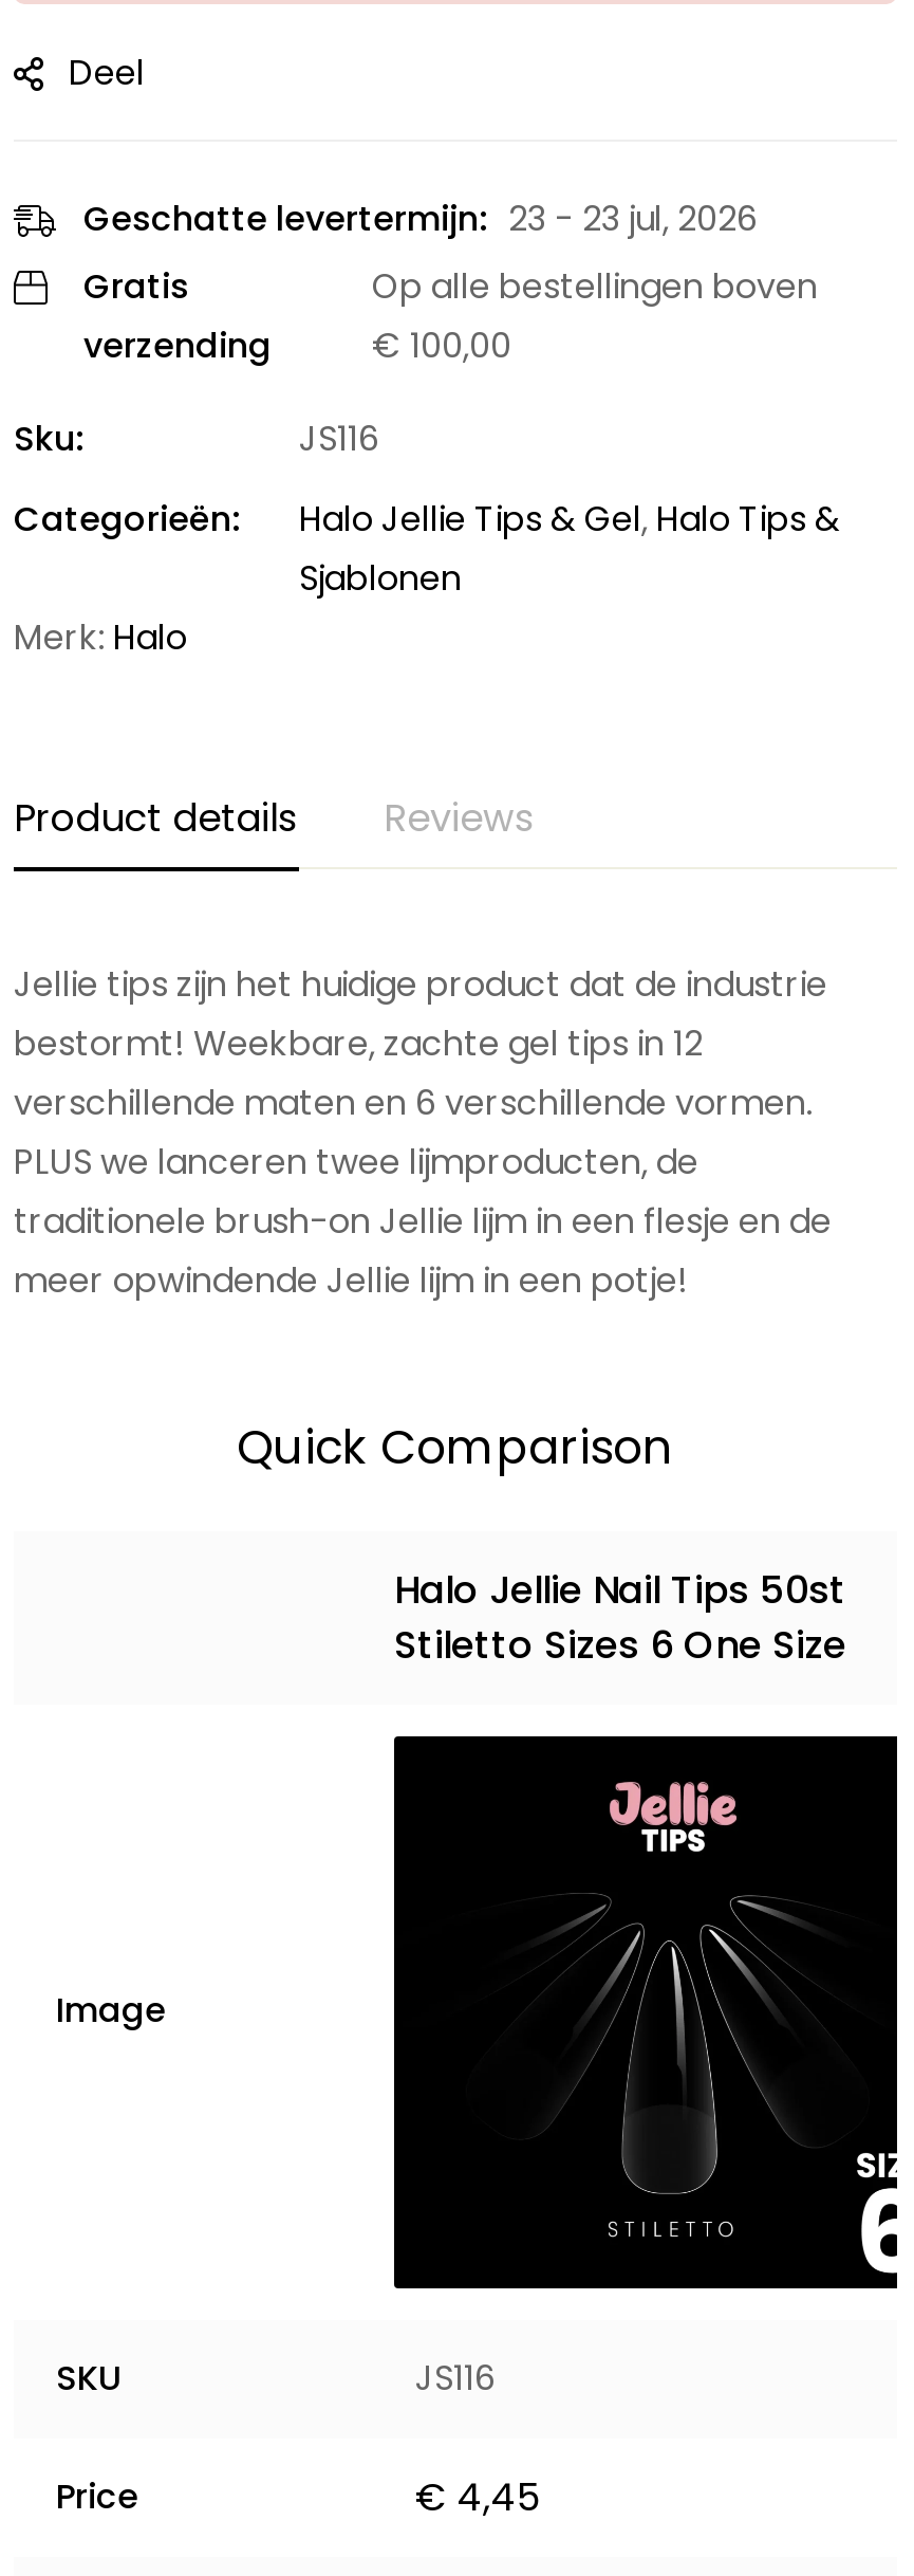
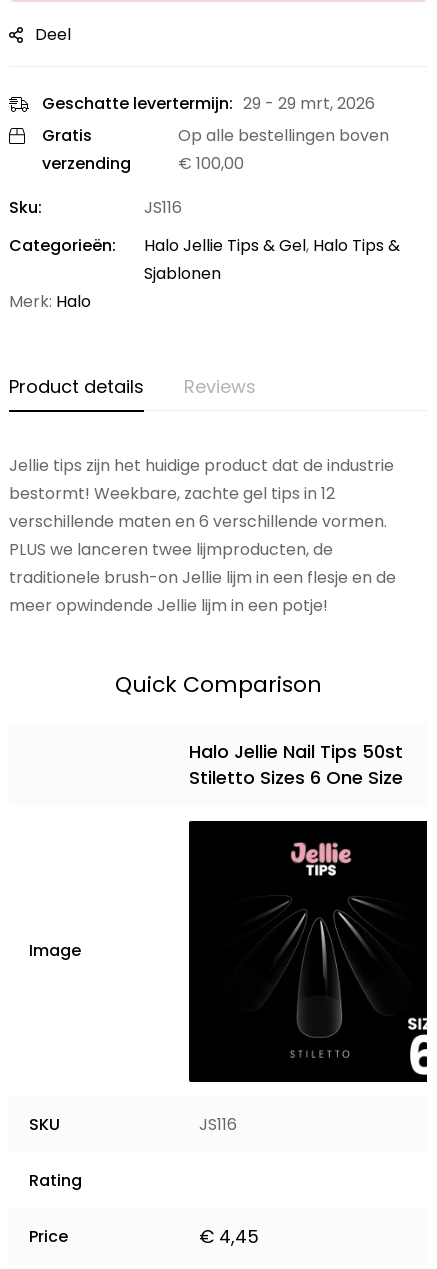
- Geschatte levertermijn: 23 - 23 jul, 2026
+ Geschatte levertermijn: 29 - 29 mrt, 2026

+ Rating
